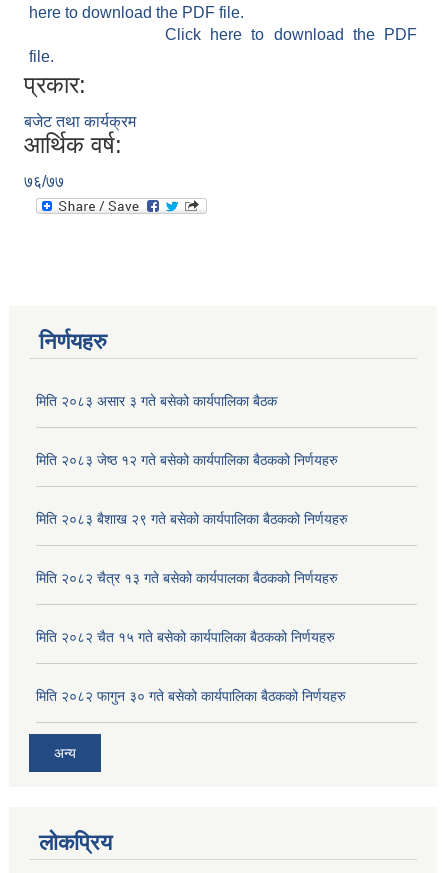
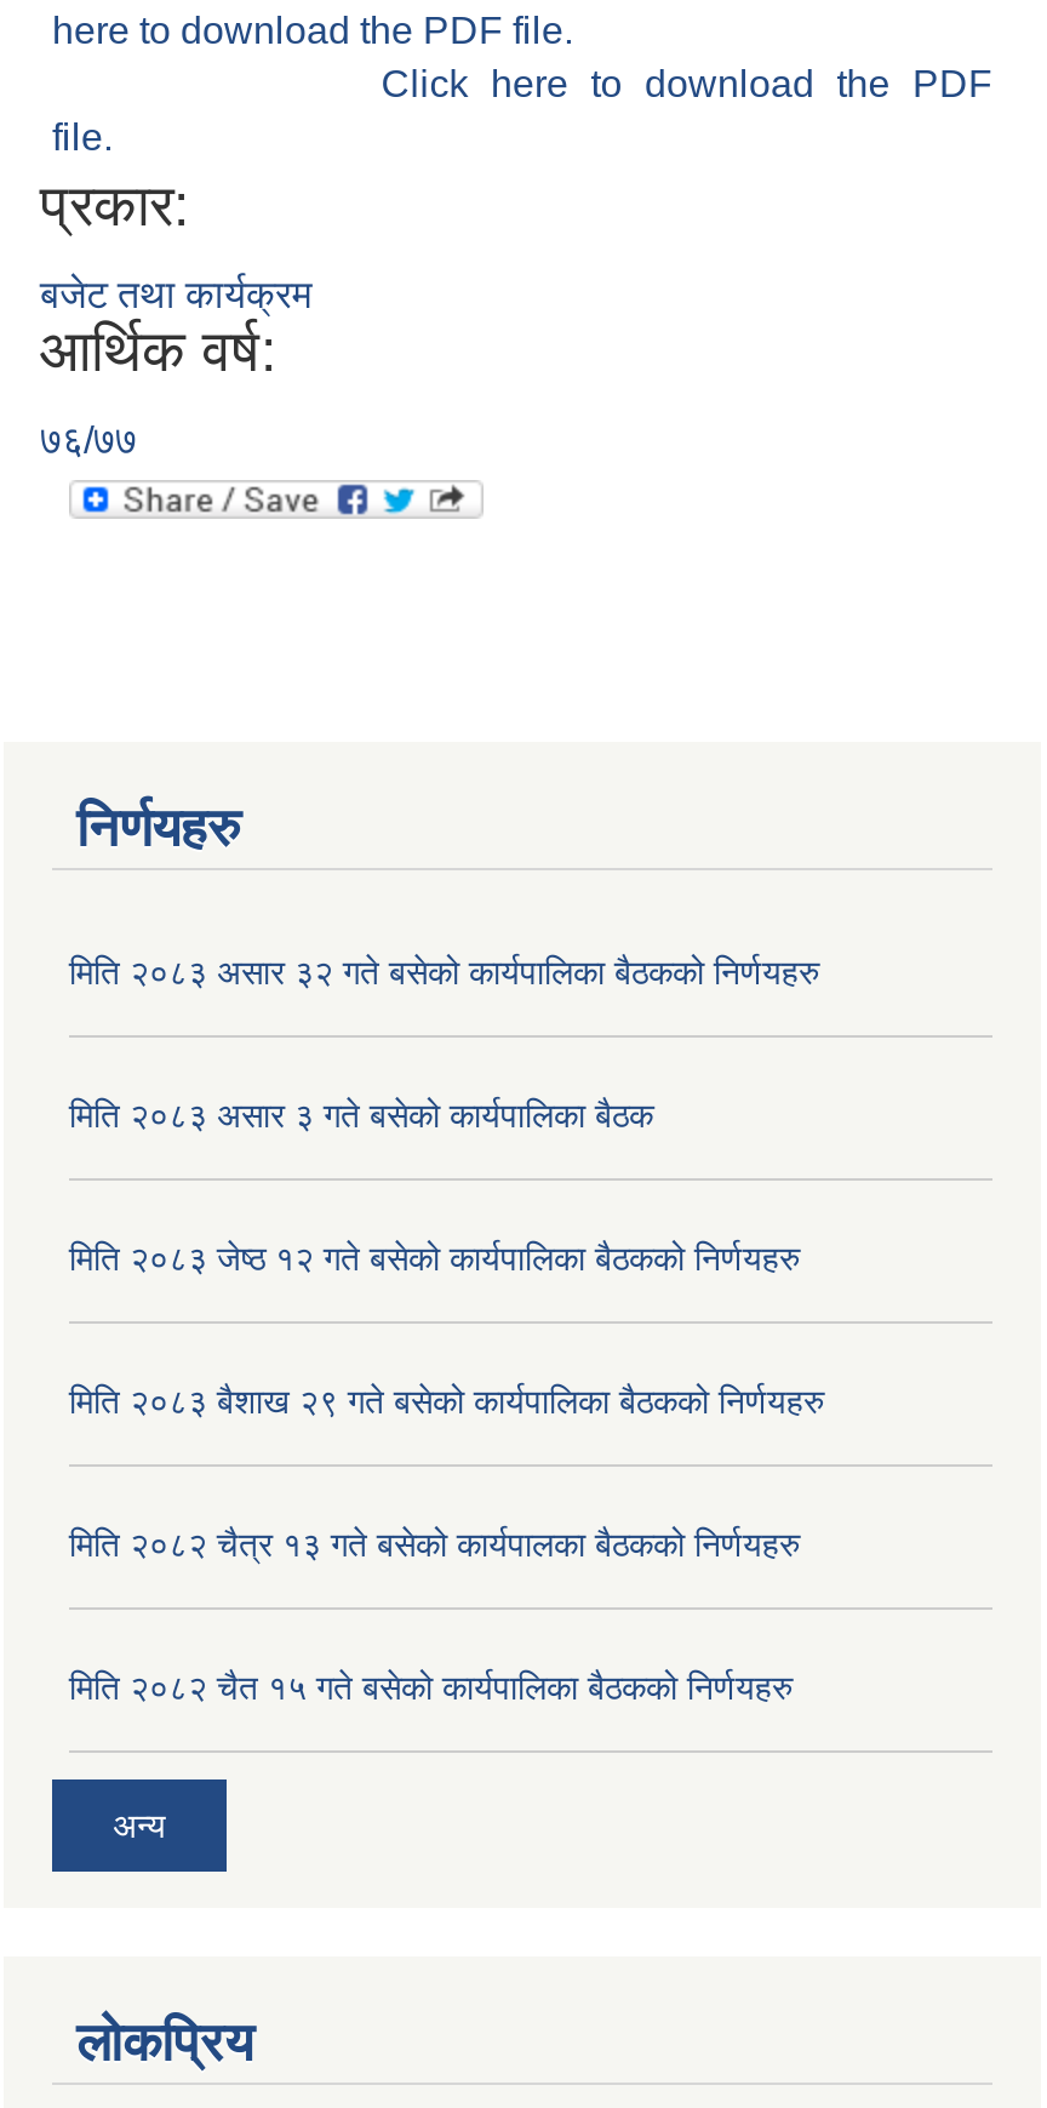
+ मिति २०८३ असार ३२ गते बसेको कार्यपालिका बैठकको निर्णयहरु

moved down: मिति २०८३ असार ३ गते बसेको कार्यपालिका बैठक | मिति २०८३ जेष्ठ १२ गते बसेको कार्यपालिका बैठकको निर्णयहरु | मिति २०८३ बैशाख २९ गते बसेको कार्यपालिका बैठकको निर्णयहरु | मिति २०८२ चैत्र १३ गते बसेको कार्यपालका बैठकको निर्णयहरु | मिति २०८२ चैत १५ गते बसेको कार्यपालिका बैठकको निर्णयहरु

- मिति २०८२ फागुन ३० गते बसेको कार्यपालिका बैठकको निर्णयहरु
